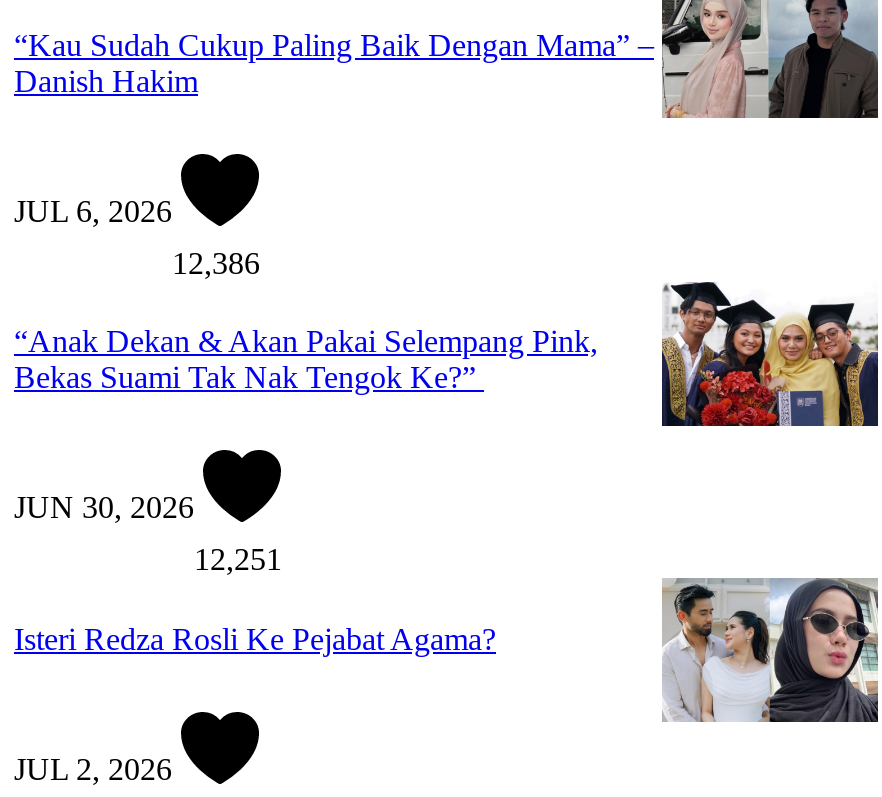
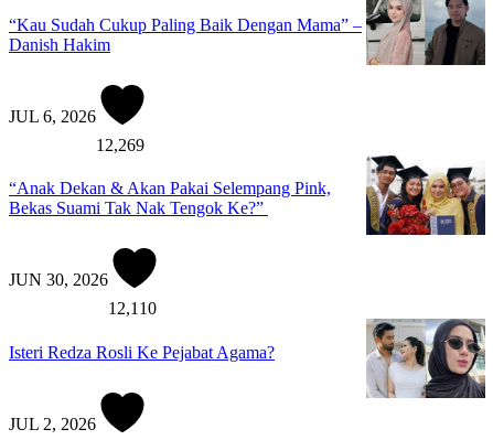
- 12,386
+ 12,269

- 12,251
+ 12,110
